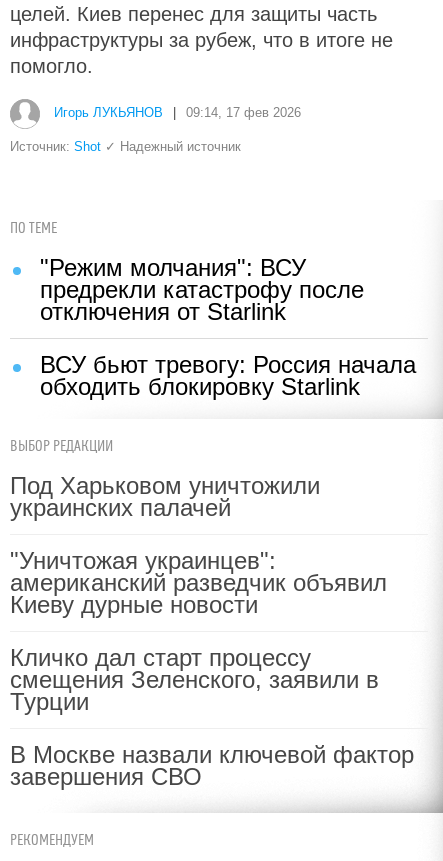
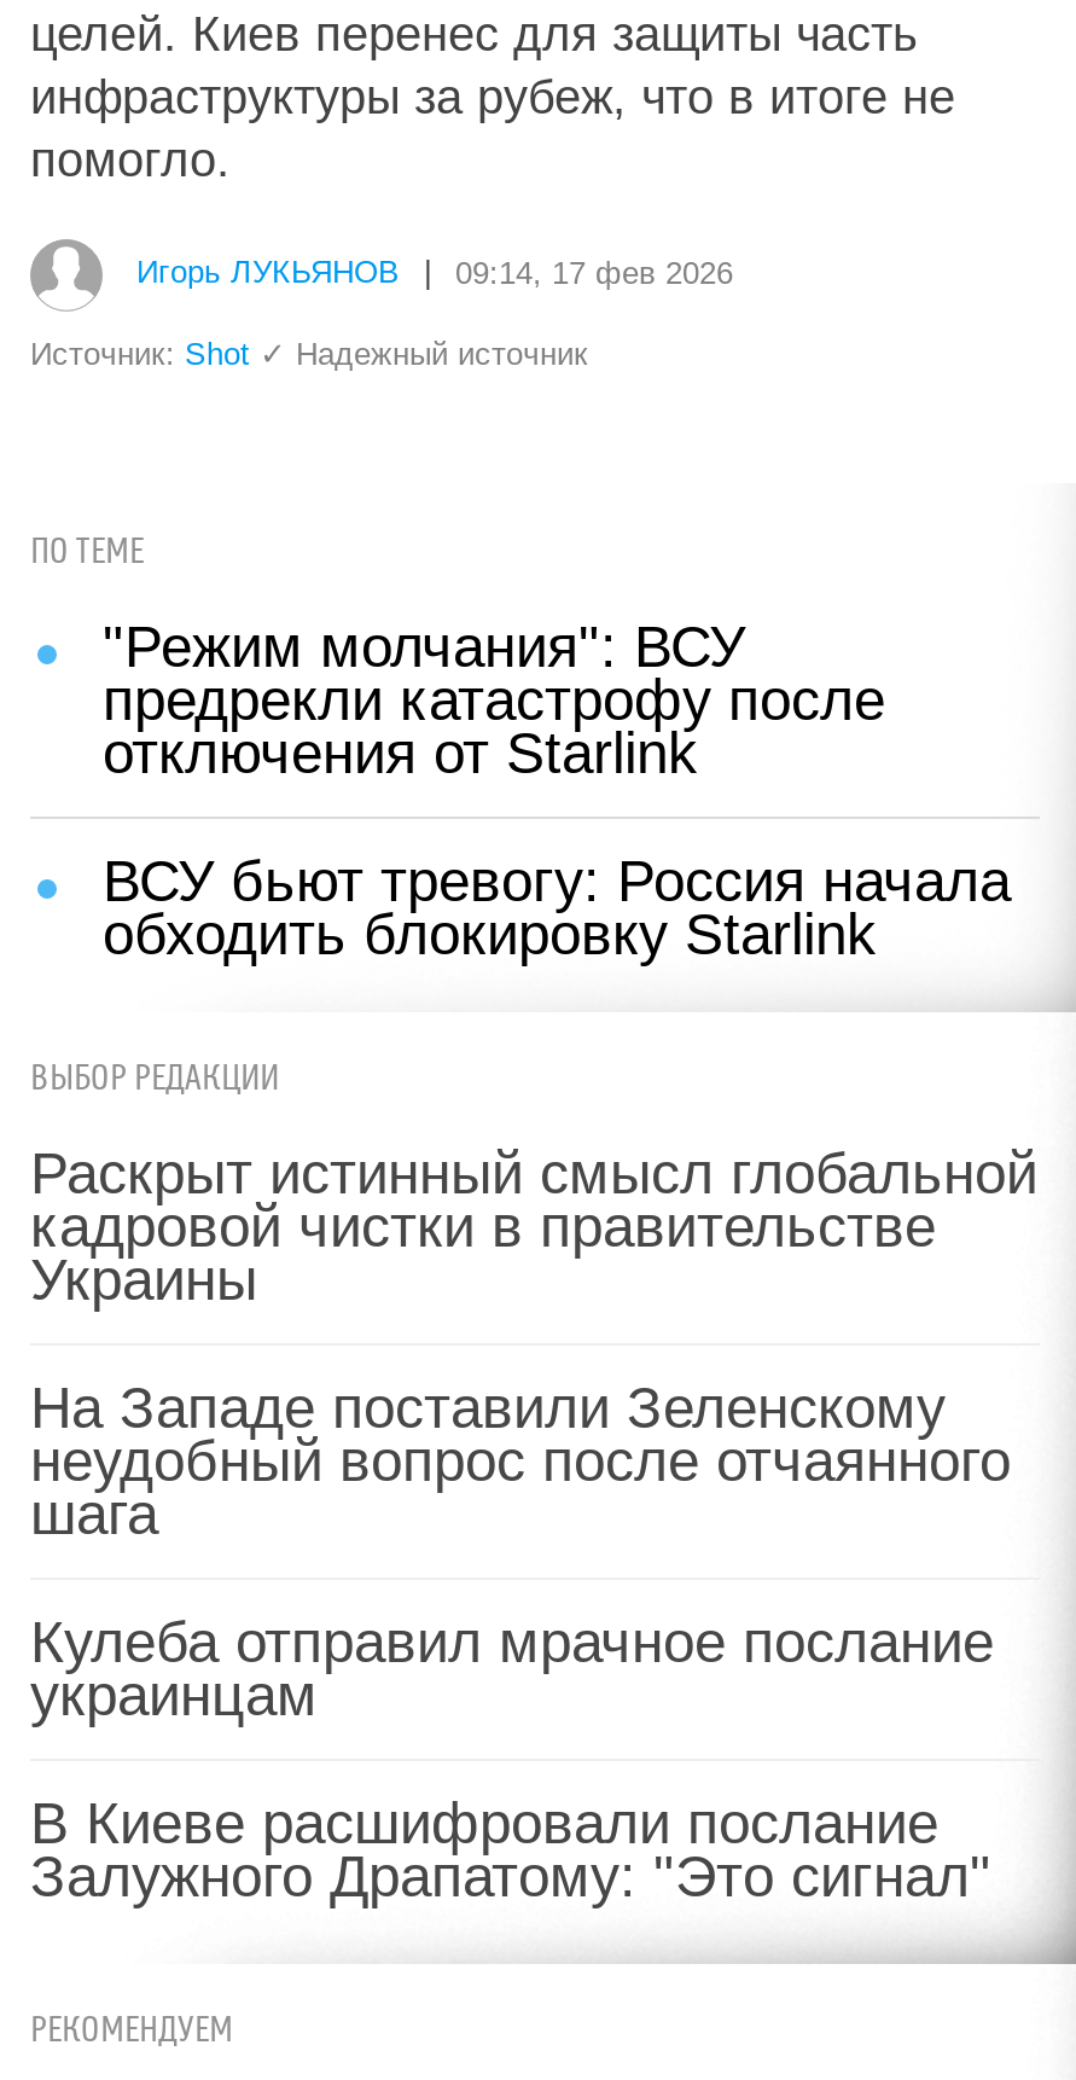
- Под Харьковом уничтожили
- украинских палачей
+ Раскрыт истинный смысл глобальной
+ кадровой чистки в правительстве
+ Украины

- "Уничтожая украинцев":
- американский разведчик объявил
- Киеву дурные новости
+ На Западе поставили Зеленскому
+ неудобный вопрос после отчаянного
+ шага

- Кличко дал старт процессу
- смещения Зеленского, заявили в
- Турции
+ Кулеба отправил мрачное послание
+ украинцам

- В Москве назвали ключевой фактор
- завершения СВО
+ В Киеве расшифровали послание
+ Залужного Драпатому: "Это сигнал"
